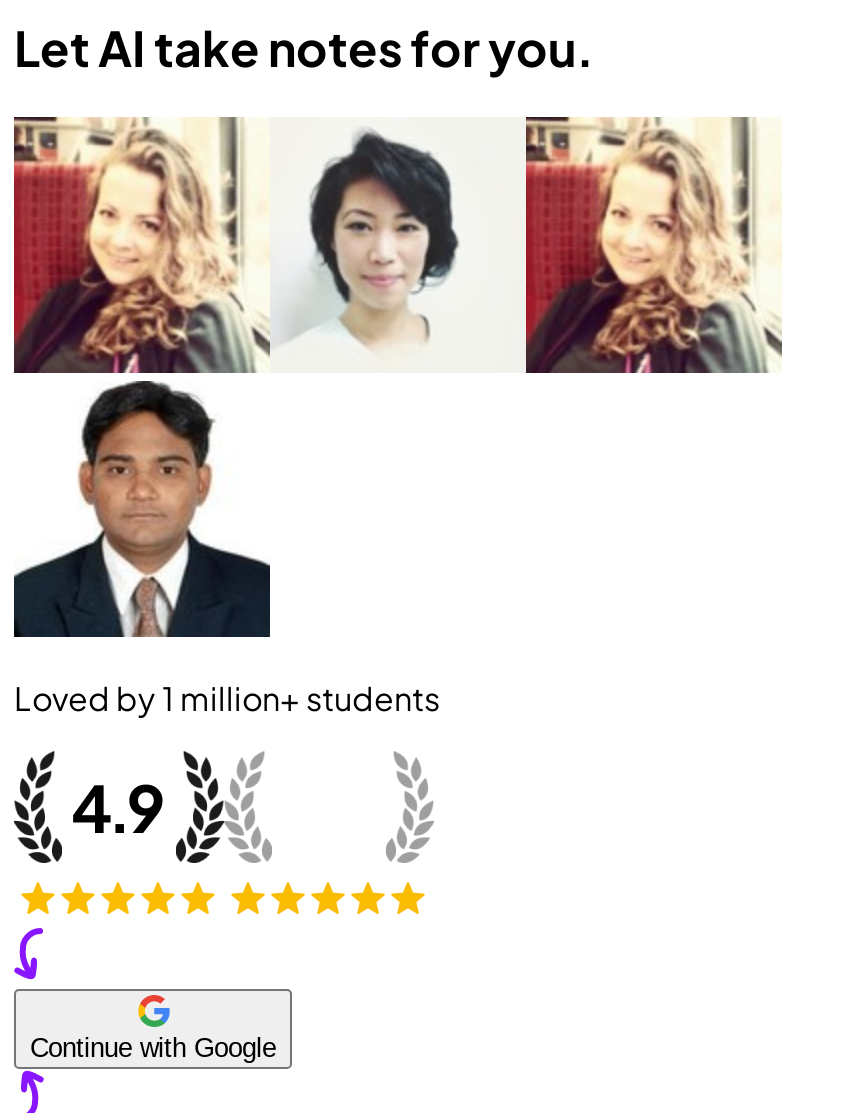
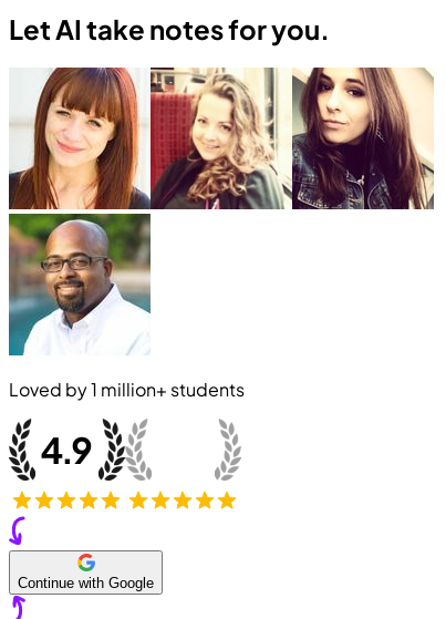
- [image]
+ [image]
